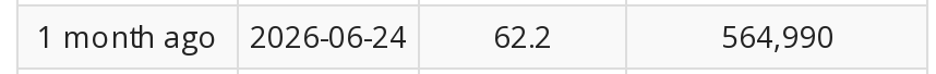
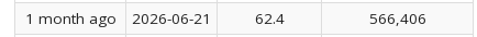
- 1 month ago 2026-06-24
+ 1 month ago 2026-06-21

- 62.2
+ 62.4

- 564,990
+ 566,406
